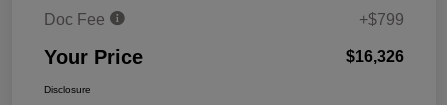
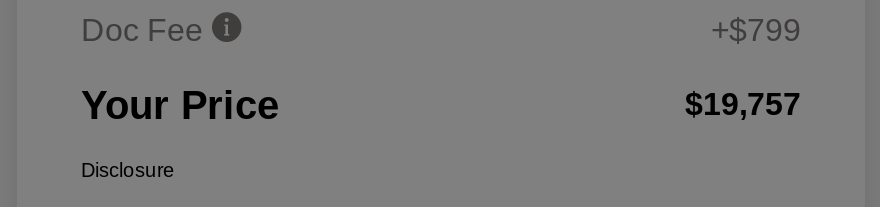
- $16,326
+ $19,757
